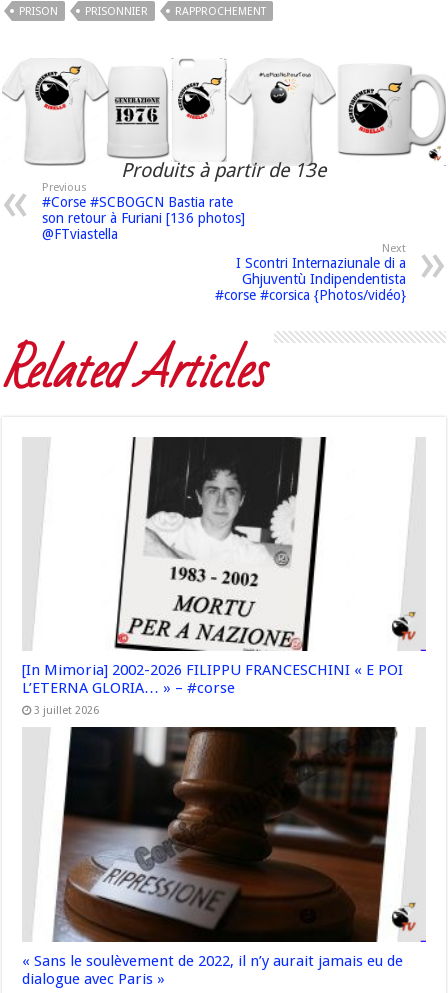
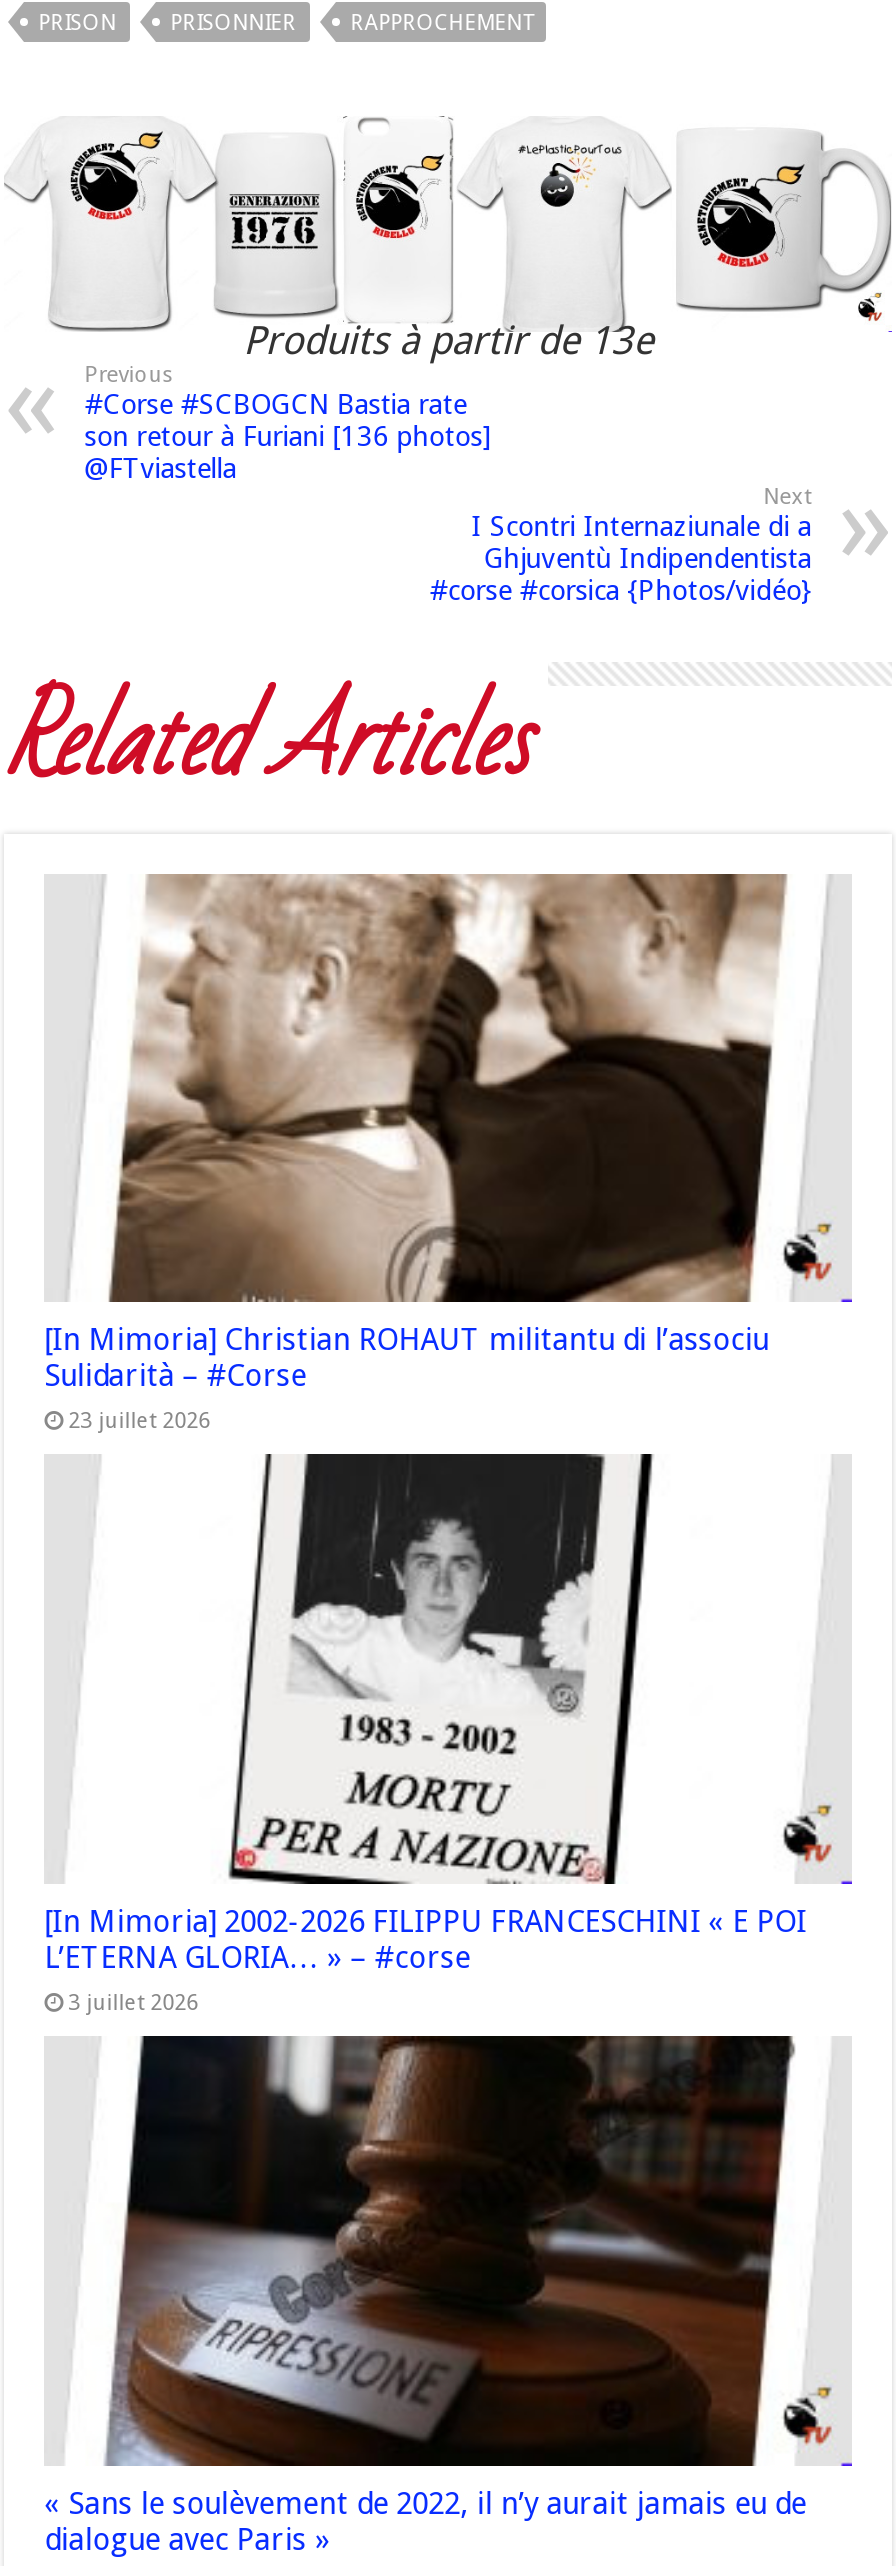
+ [image]
+ [In Mimoria] Christian ROHAUT militantu di l’associu
+ Sulidarità – #Corse
+ 23 juillet 2026
